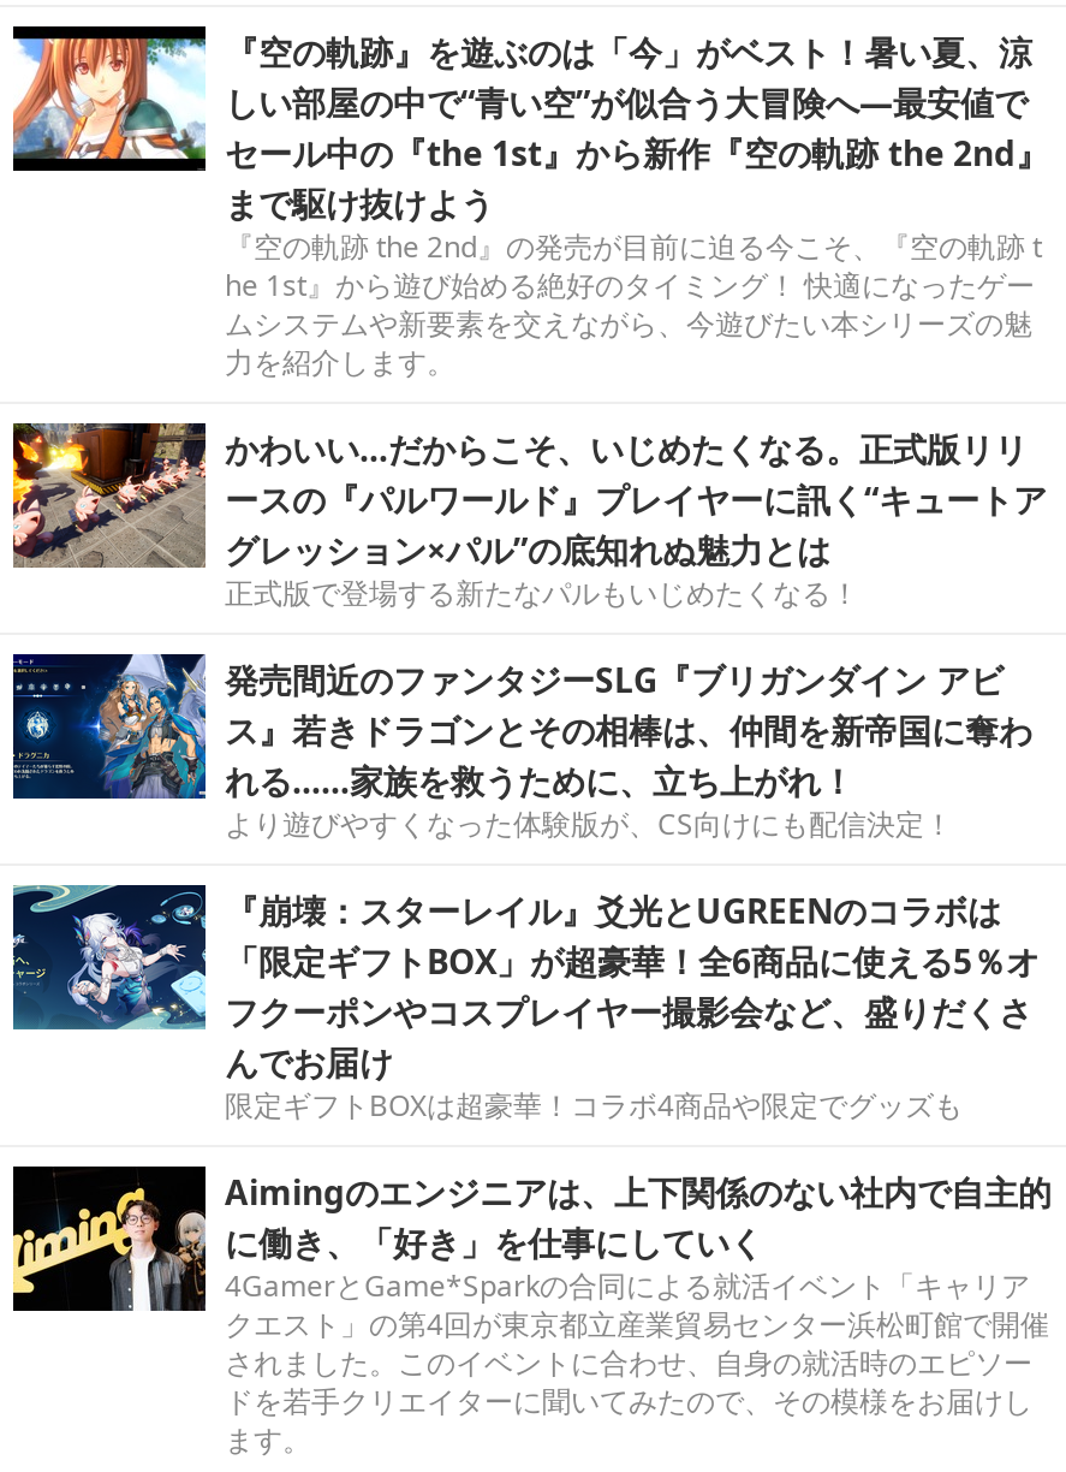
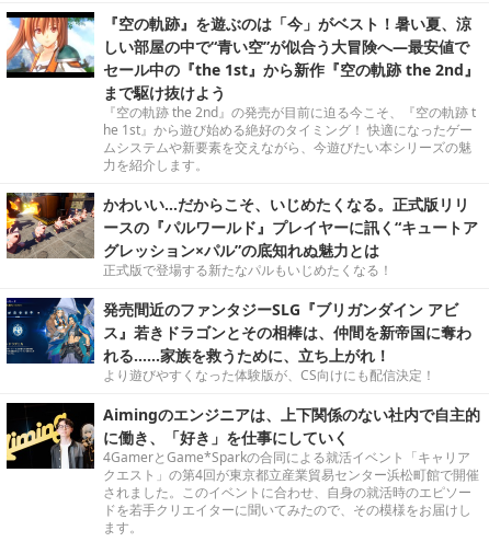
- [image]
- 『崩壊：スターレイル』爻光とUGREENのコラボは
- 「限定ギフトBOX」が超豪華！全6商品に使える5％オ
- フクーポンやコスプレイヤー撮影会など、盛りだくさ
- んでお届け
- 限定ギフトBOXは超豪華！コラボ4商品や限定でグッズも
